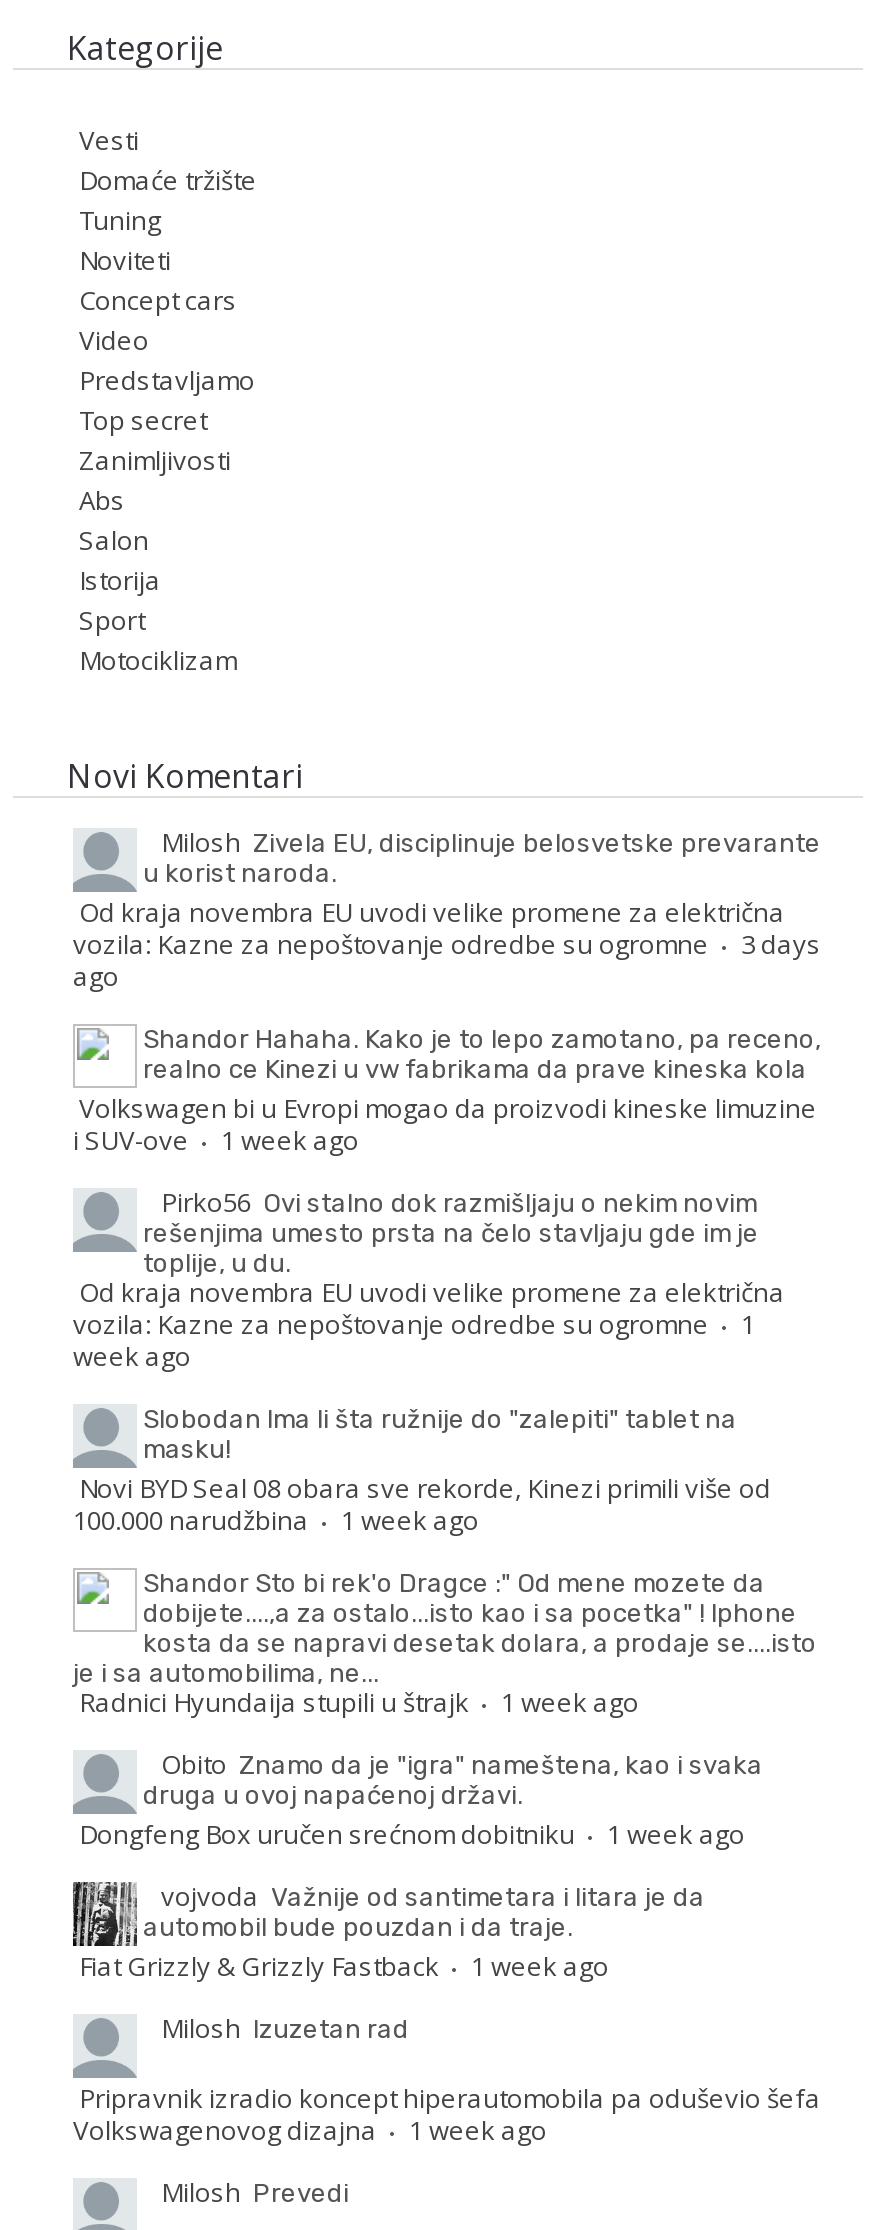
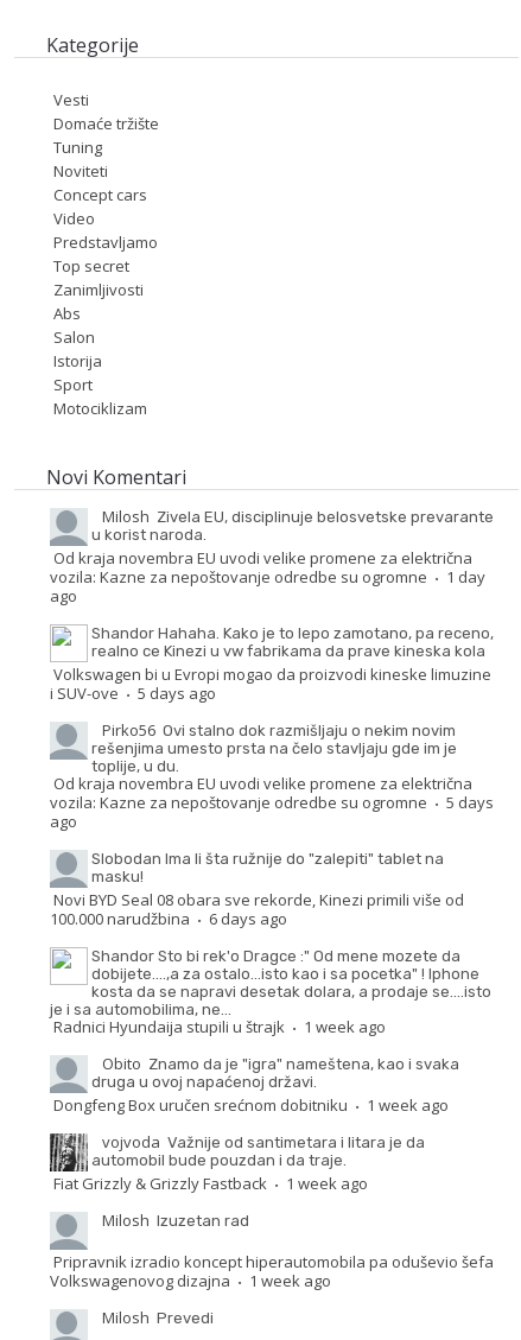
- vozila: Kazne za nepoštovanje odredbe su ogromne · 3 days
+ vozila: Kazne za nepoštovanje odredbe su ogromne · 1 day

- i SUV-ove · 1 week ago
+ i SUV-ove · 5 days ago

- vozila: Kazne za nepoštovanje odredbe su ogromne · 1
- week ago
+ vozila: Kazne za nepoštovanje odredbe su ogromne · 5 days
+ ago

- 100.000 narudžbina · 1 week ago
+ 100.000 narudžbina · 6 days ago
